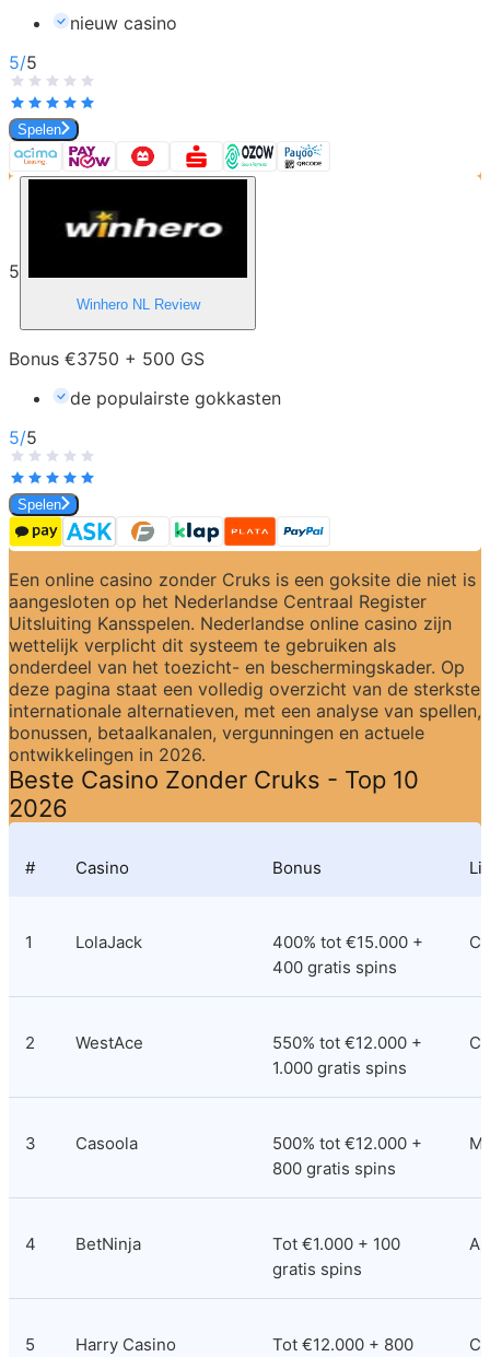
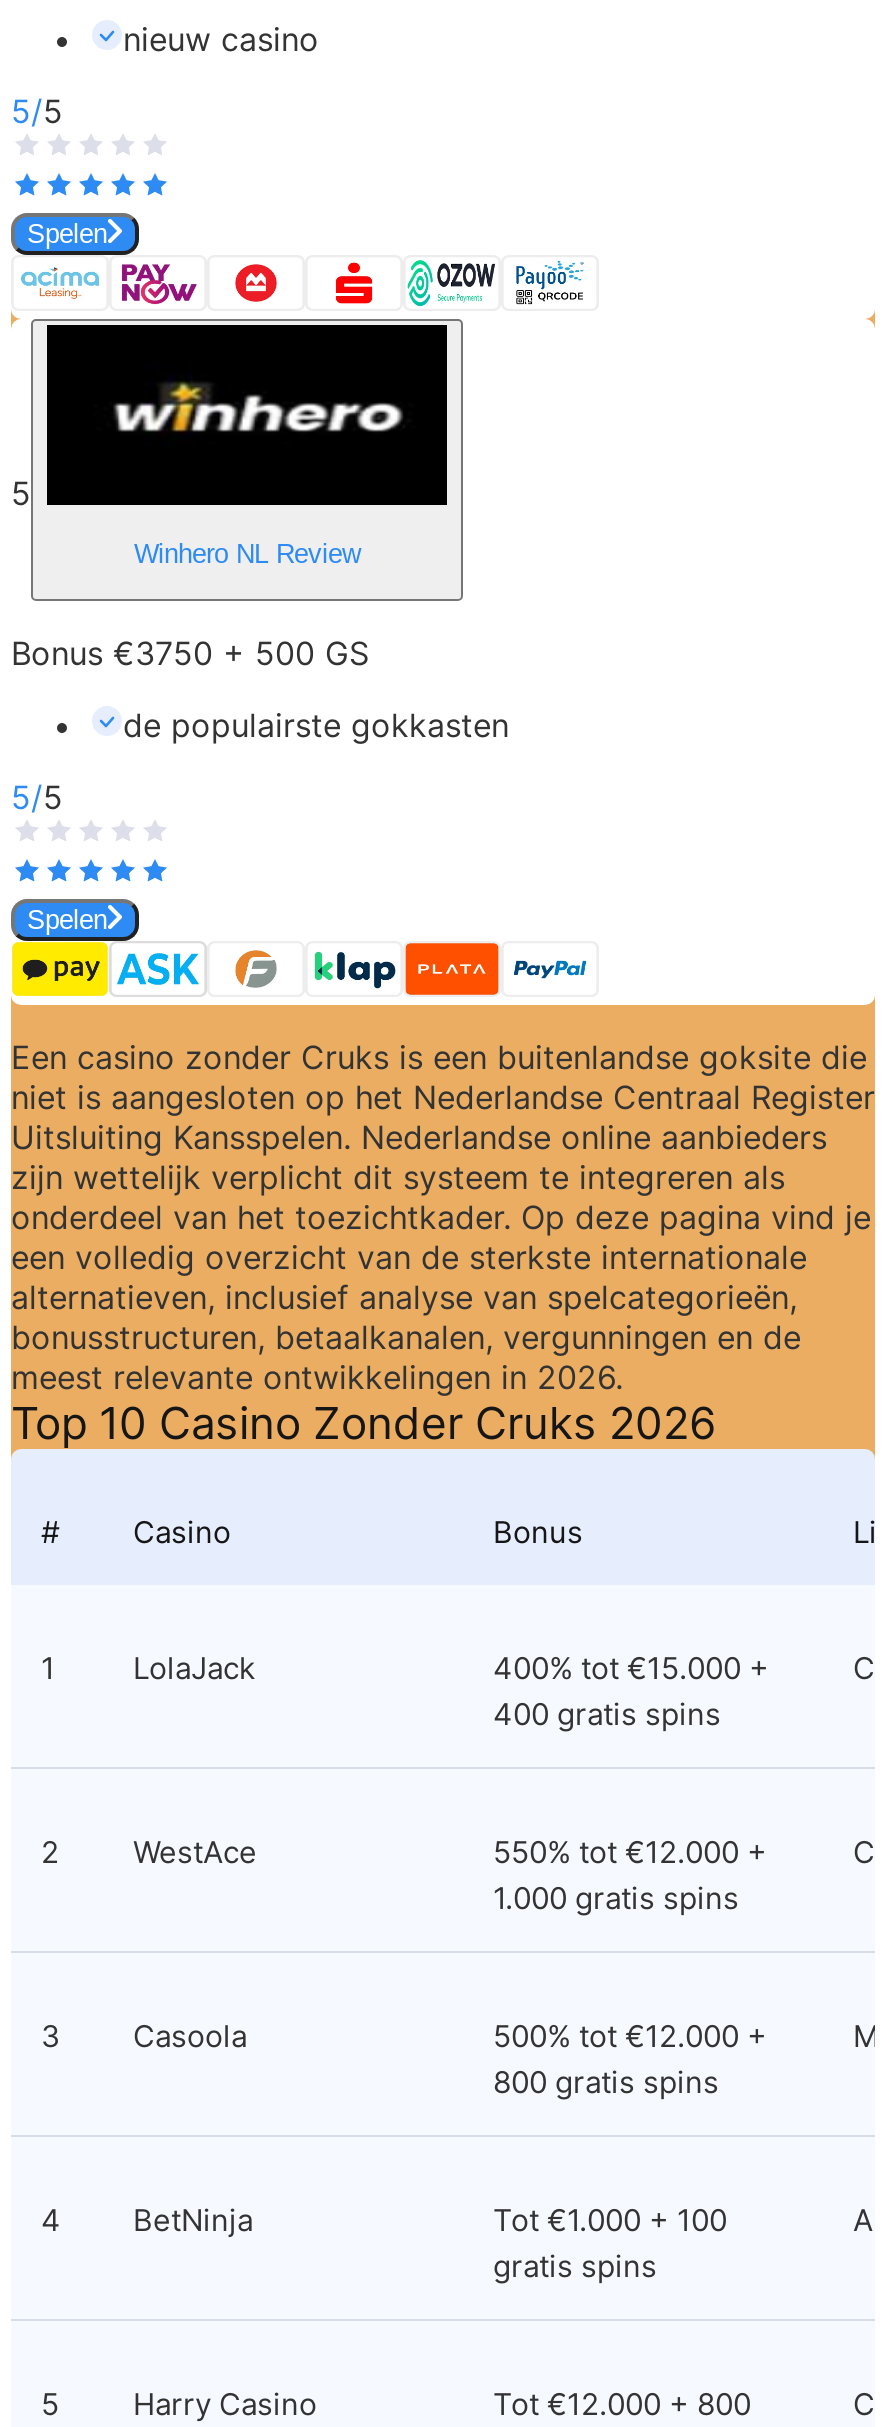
- Een online casino zonder Cruks is een goksite die niet is
- aangesloten op het Nederlandse Centraal Register
- Uitsluiting Kansspelen. Nederlandse online casino zijn
- wettelijk verplicht dit systeem te gebruiken als
- onderdeel van het toezicht- en beschermingskader. Op
- deze pagina staat een volledig overzicht van de sterkste
- internationale alternatieven, met een analyse van spellen,
- bonussen, betaalkanalen, vergunningen en actuele
- ontwikkelingen in 2026.
- Beste Casino Zonder Cruks - Top 10
- 2026
+ Een casino zonder Cruks is een buitenlandse goksite die
+ niet is aangesloten op het Nederlandse Centraal Register
+ Uitsluiting Kansspelen. Nederlandse online aanbieders
+ zijn wettelijk verplicht dit systeem te integreren als
+ onderdeel van het toezichtkader. Op deze pagina vind je
+ een volledig overzicht van de sterkste internationale
+ alternatieven, inclusief analyse van spelcategorieën,
+ bonusstructuren, betaalkanalen, vergunningen en de
+ meest relevante ontwikkelingen in 2026.
+ Top 10 Casino Zonder Cruks 2026
